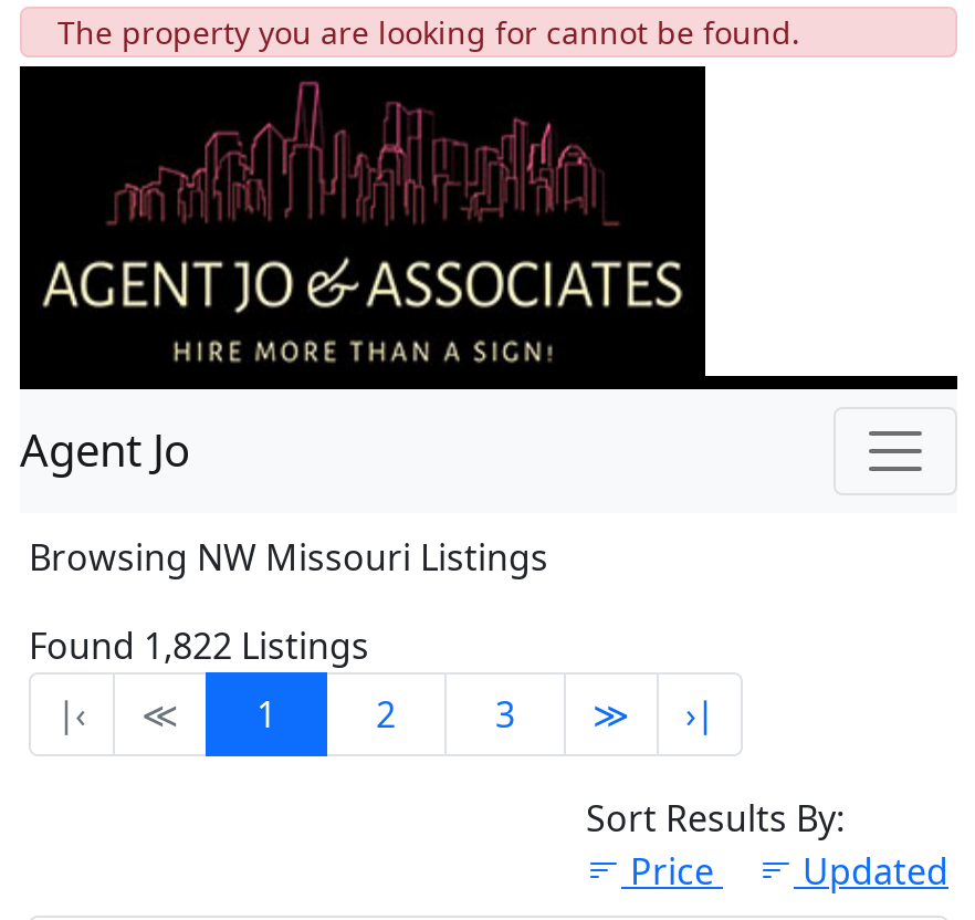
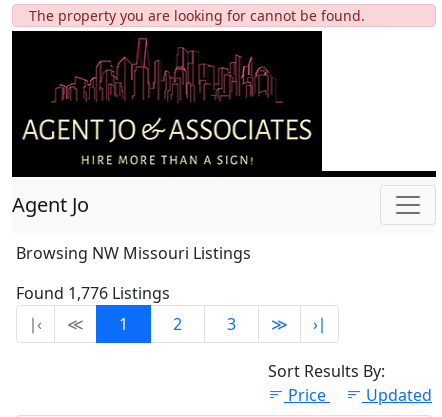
- Found 1,822 Listings
+ Found 1,776 Listings
